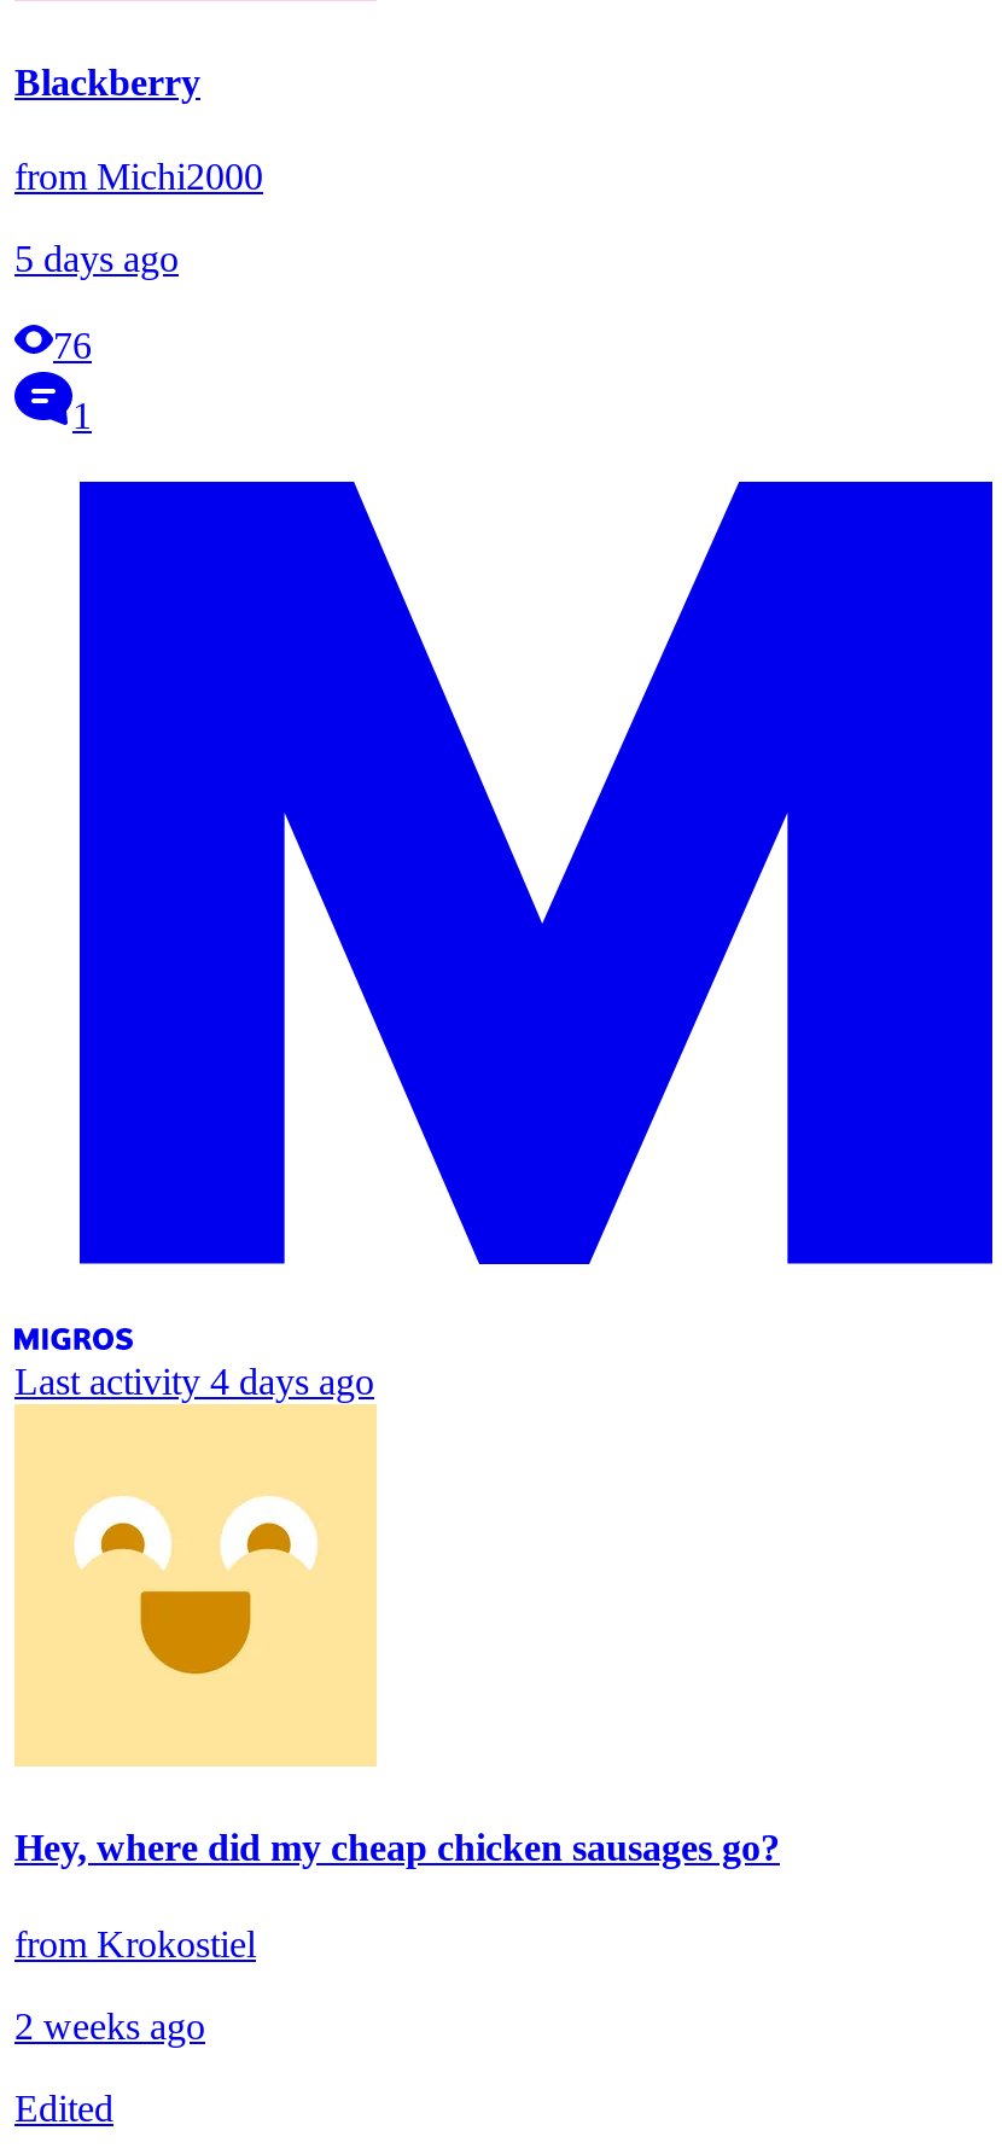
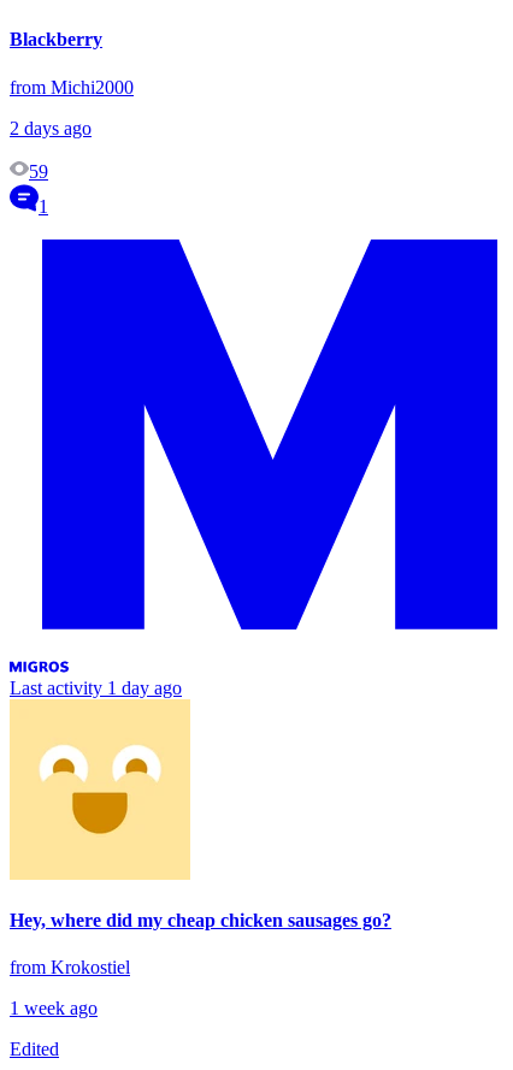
- 5 days ago
+ 2 days ago

- 76
+ 59

- Last activity 4 days ago
+ Last activity 1 day ago

- 2 weeks ago
+ 1 week ago
